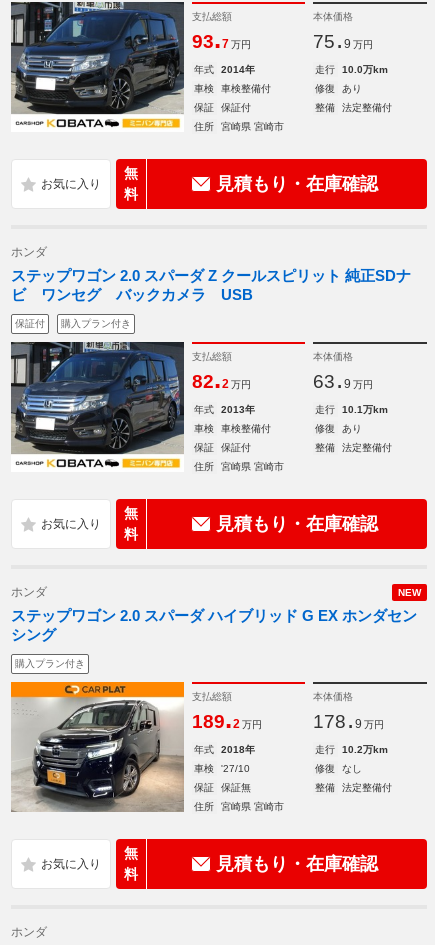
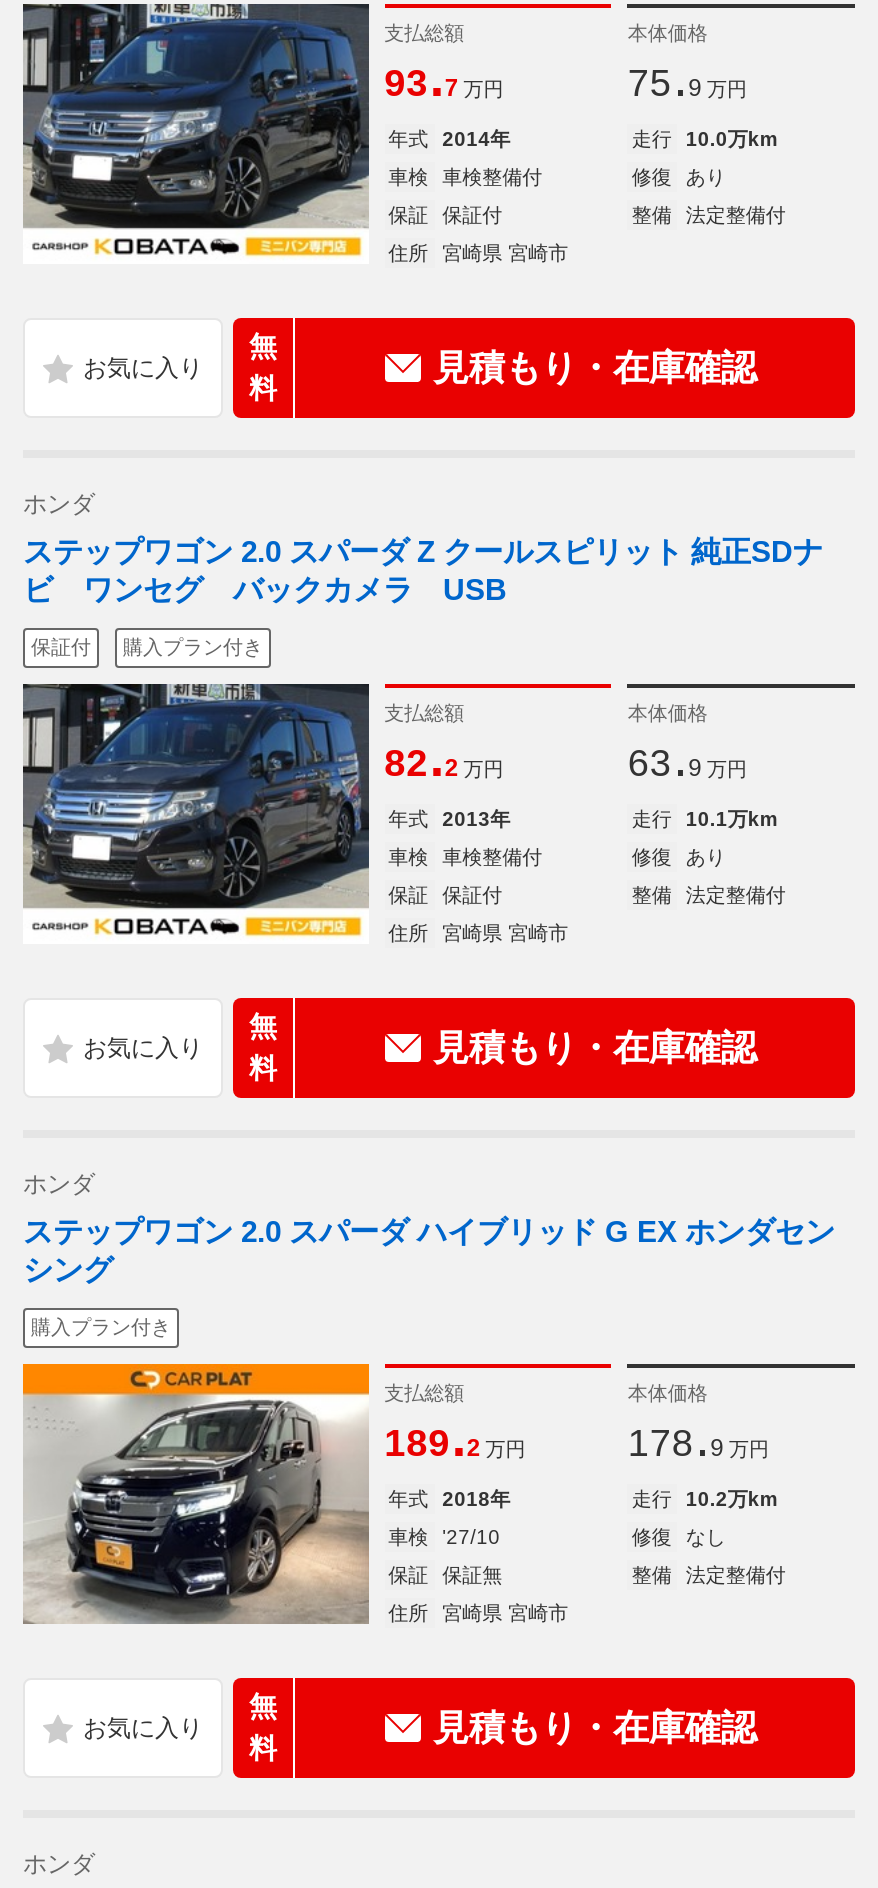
- NEW
